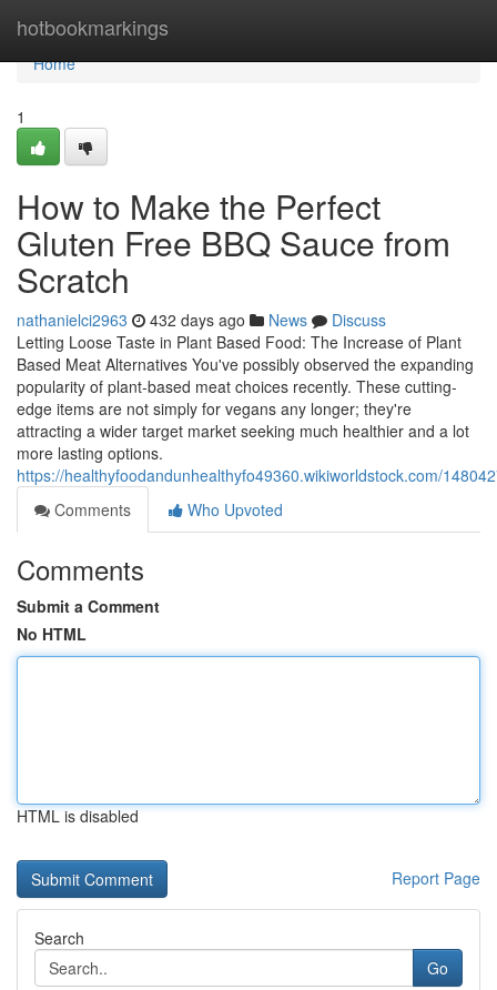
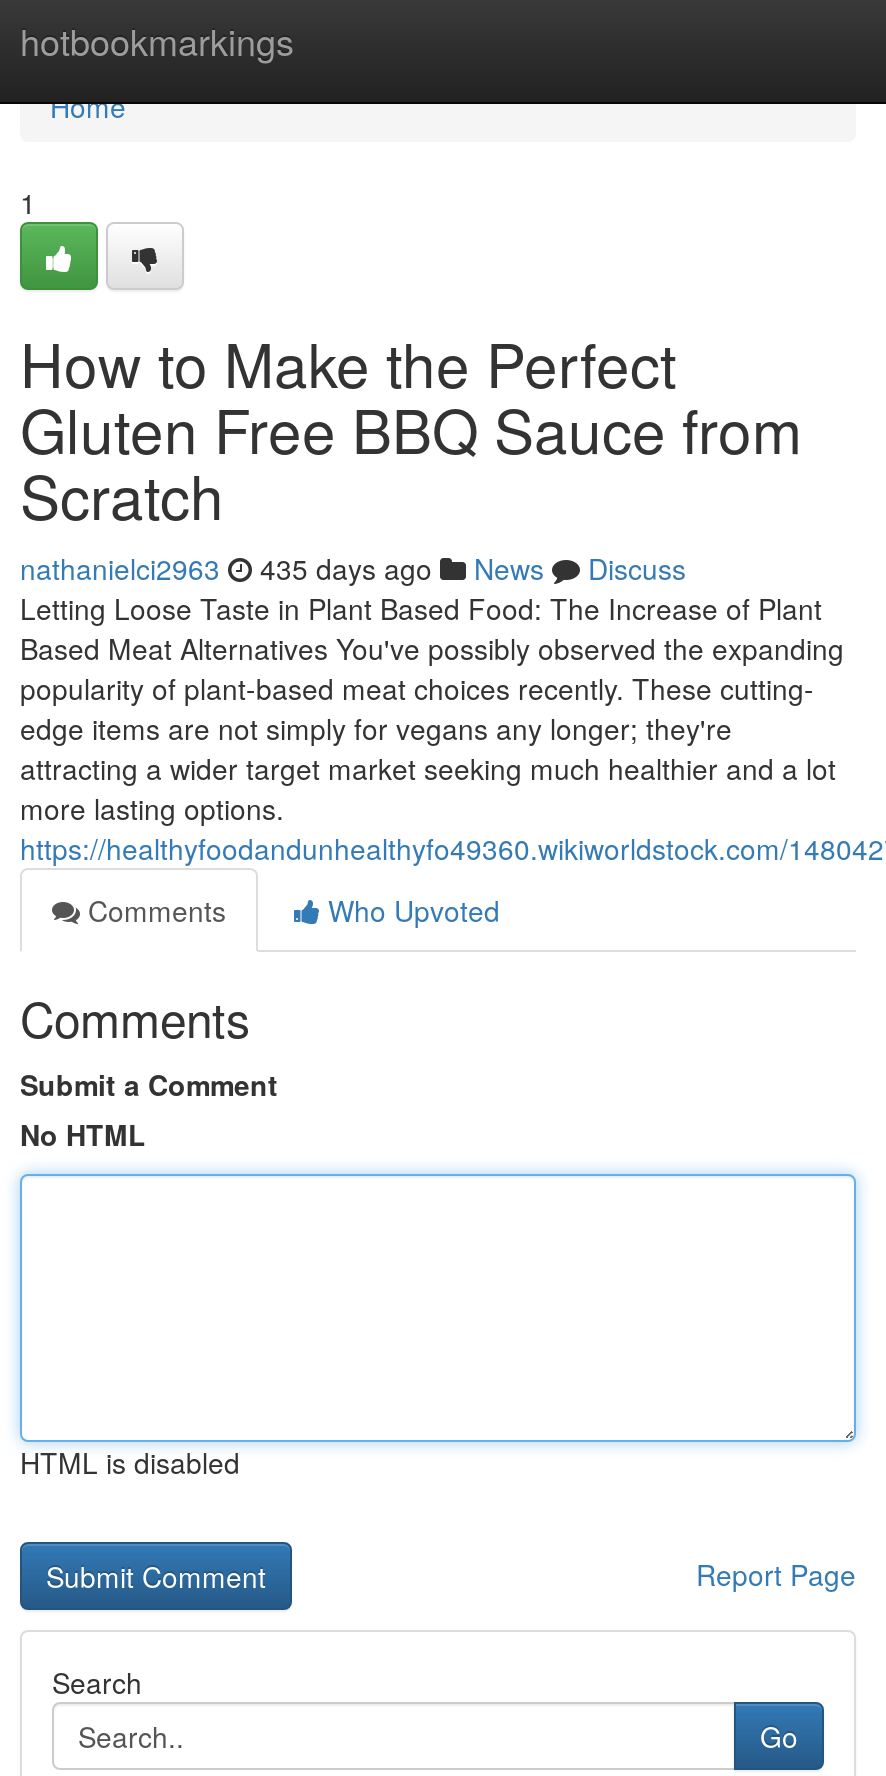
- nathanielci2963 432 days ago News Discuss
+ nathanielci2963 435 days ago News Discuss
